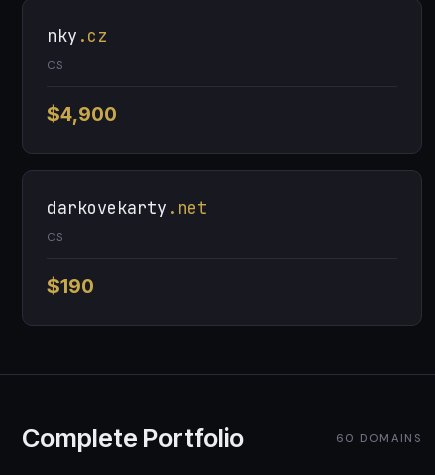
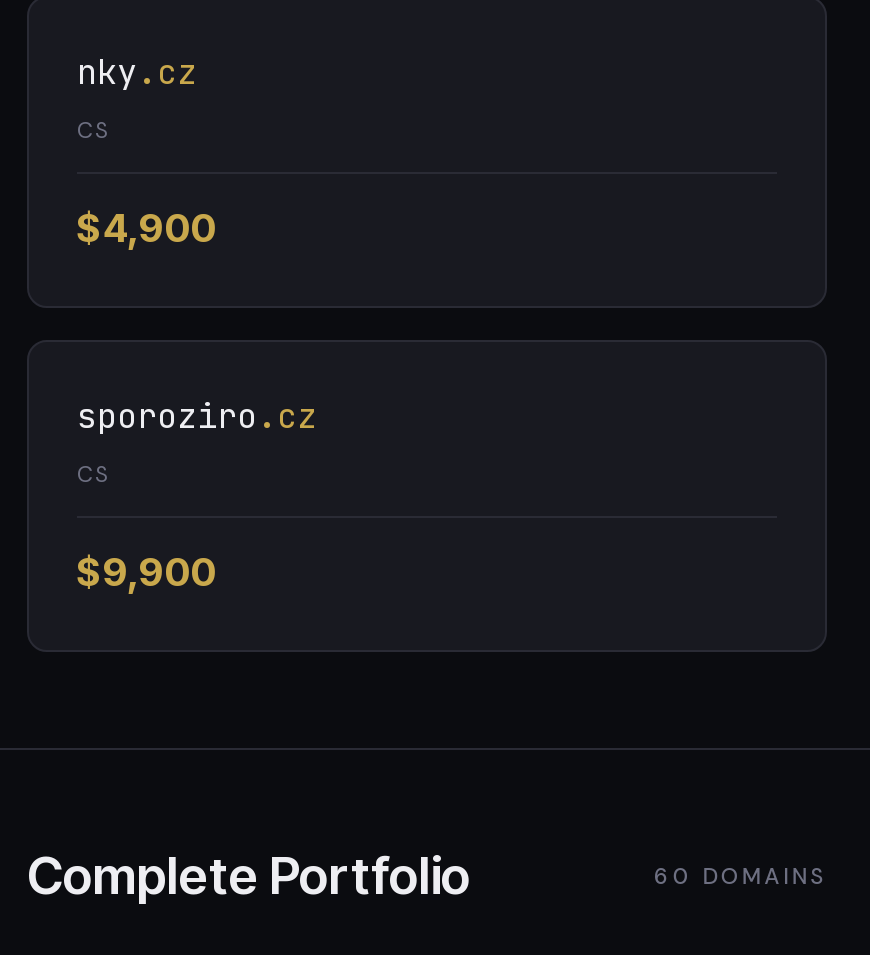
- darkovekarty.net
+ sporoziro.cz

- $190
+ $9,900
